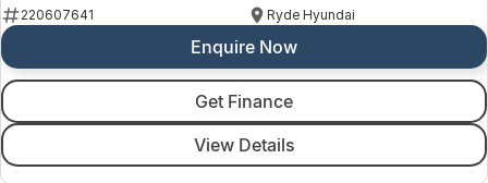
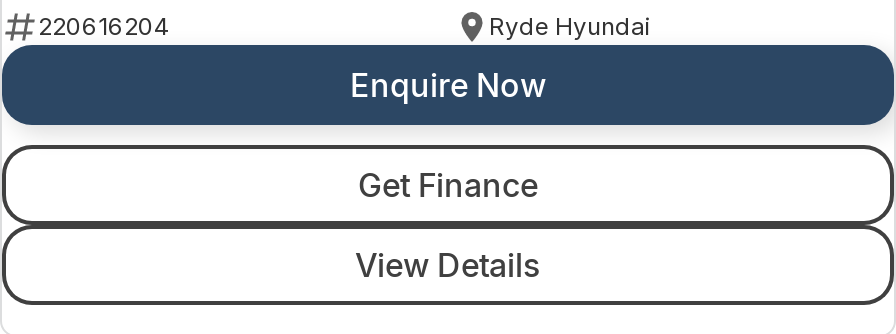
- 220607641
+ 220616204
